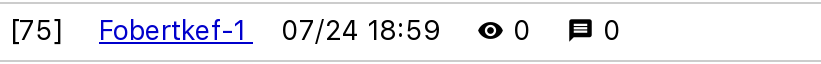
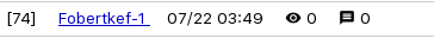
- [75] Fobertkef-1 07/24 18:59 0 0
+ [74] Fobertkef-1 07/22 03:49 0 0
